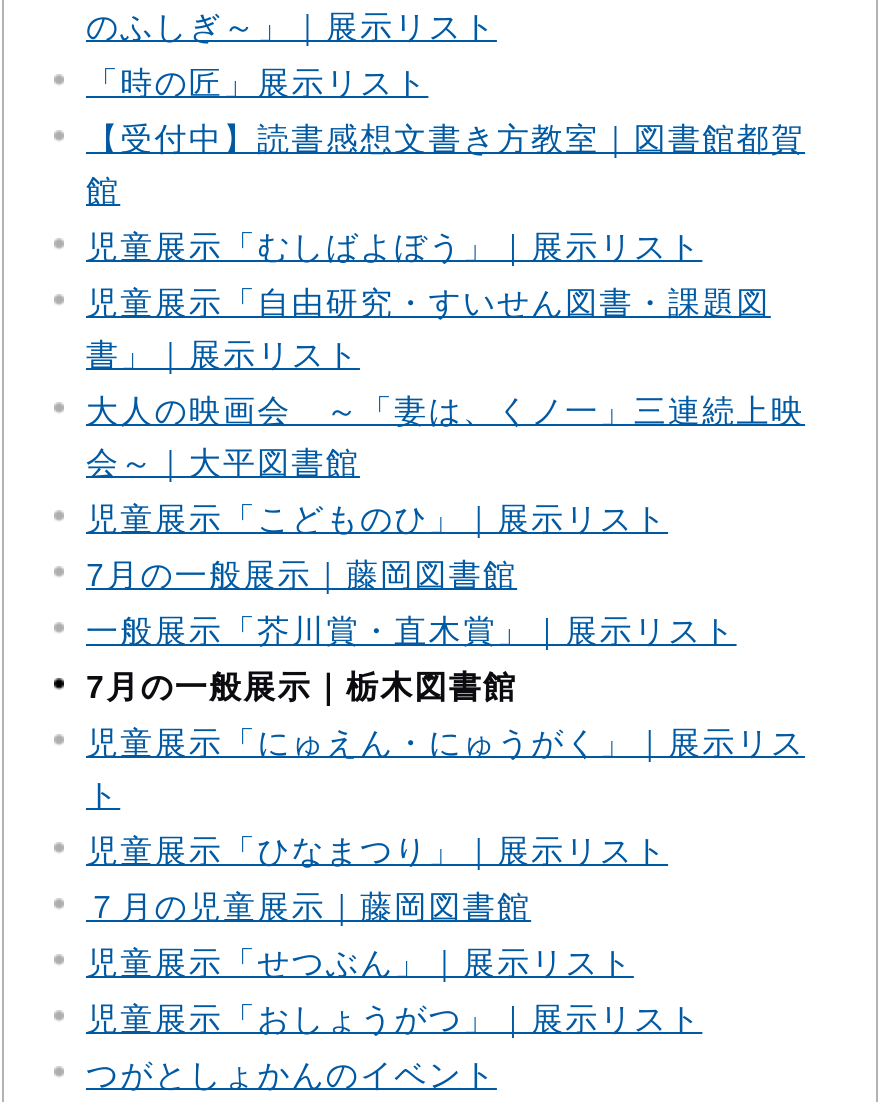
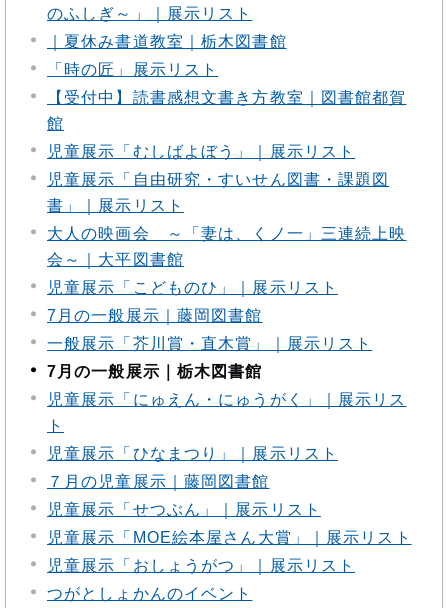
+ ｜夏休み書道教室｜栃木図書館

+ 児童展示「MOE絵本屋さん大賞」｜展示リスト
